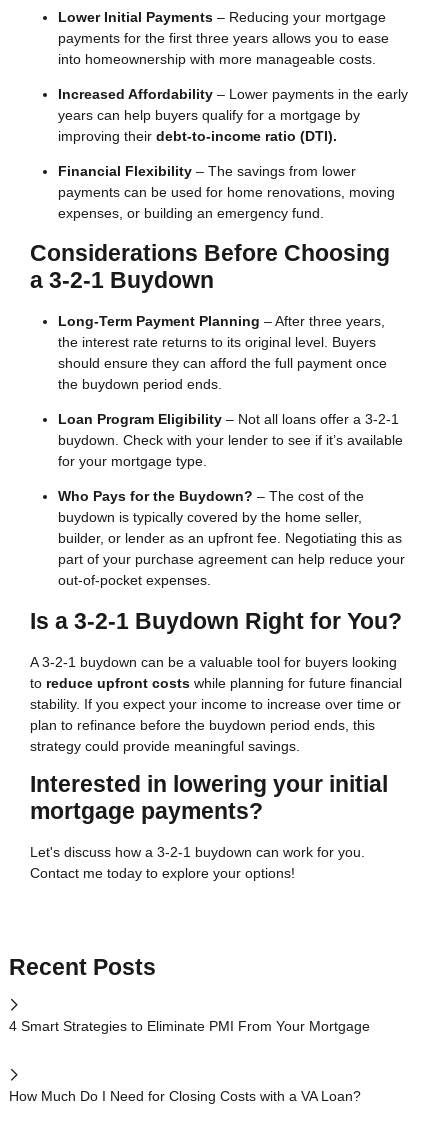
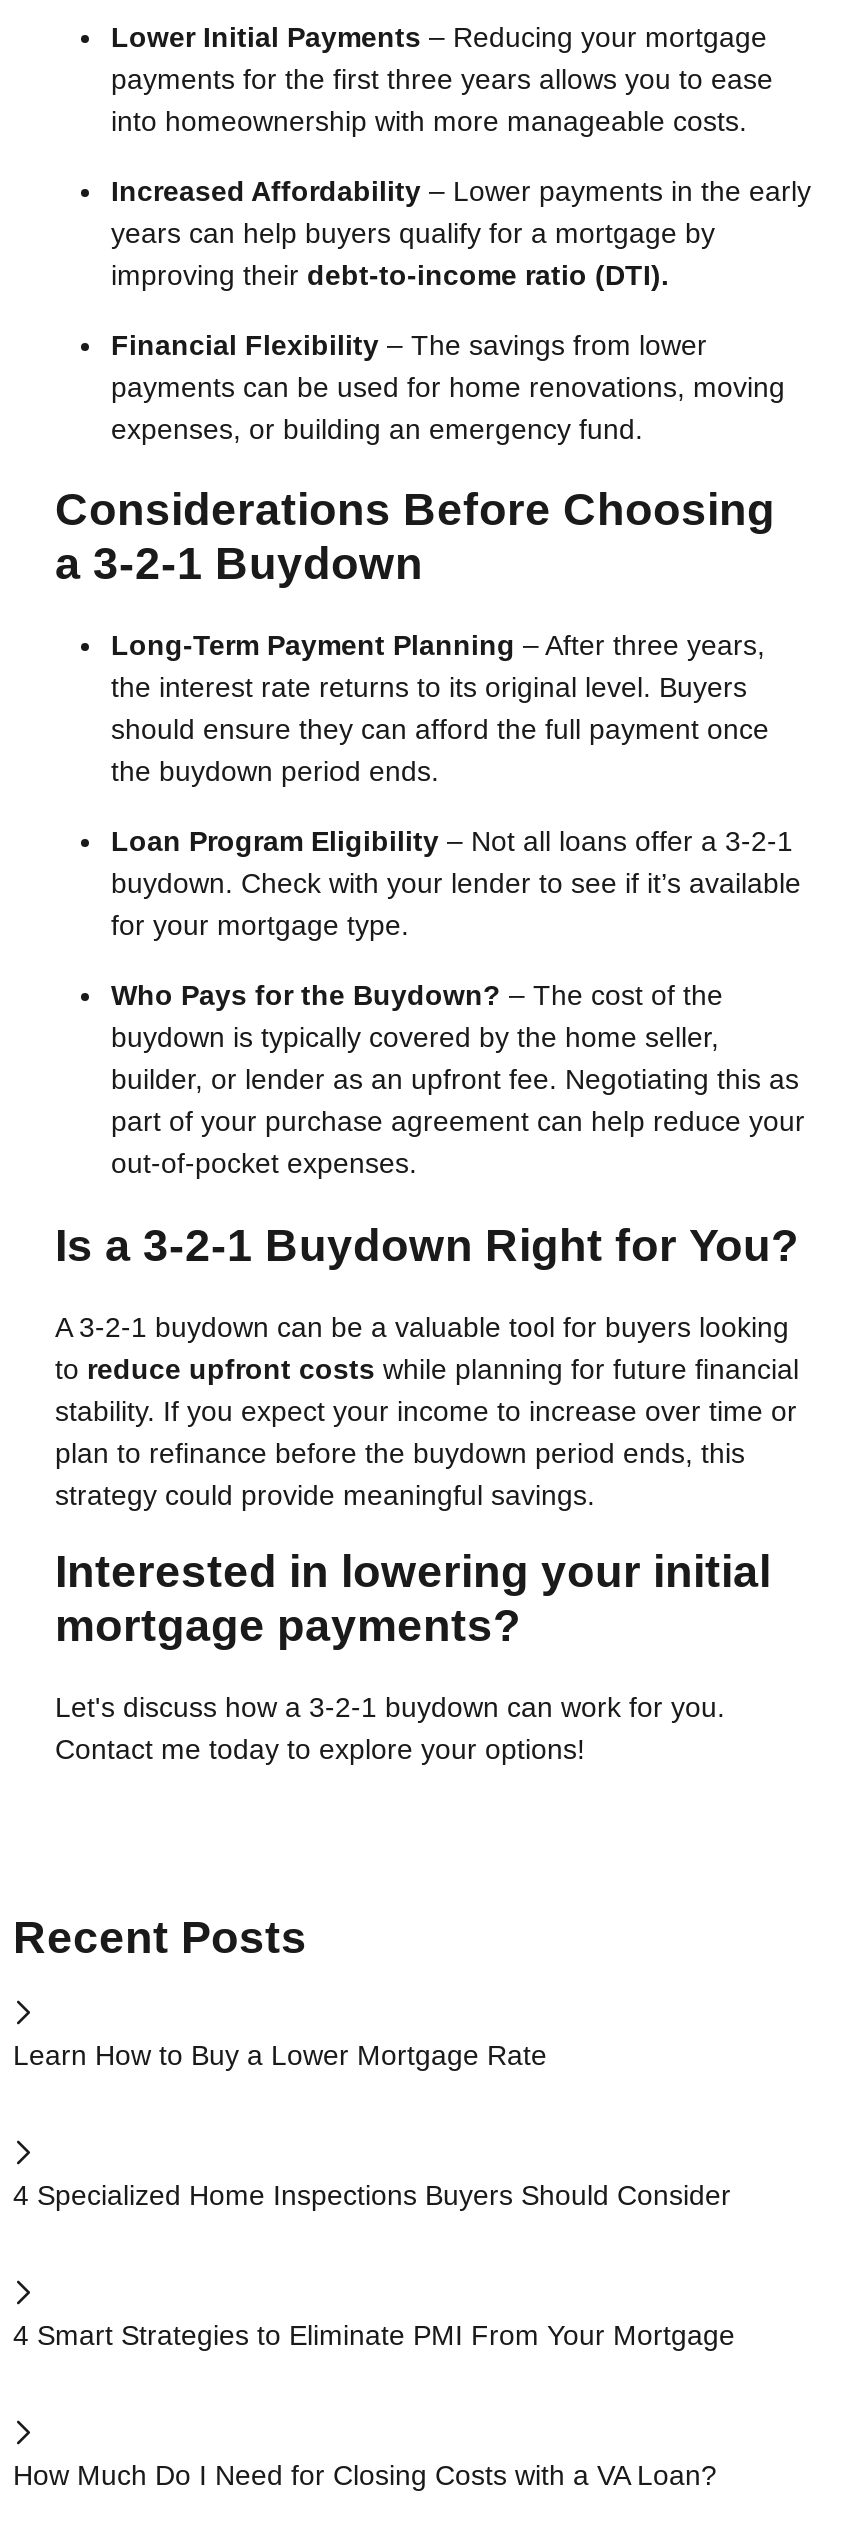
+ Learn How to Buy a Lower Mortgage Rate

+ 4 Specialized Home Inspections Buyers Should Consider
